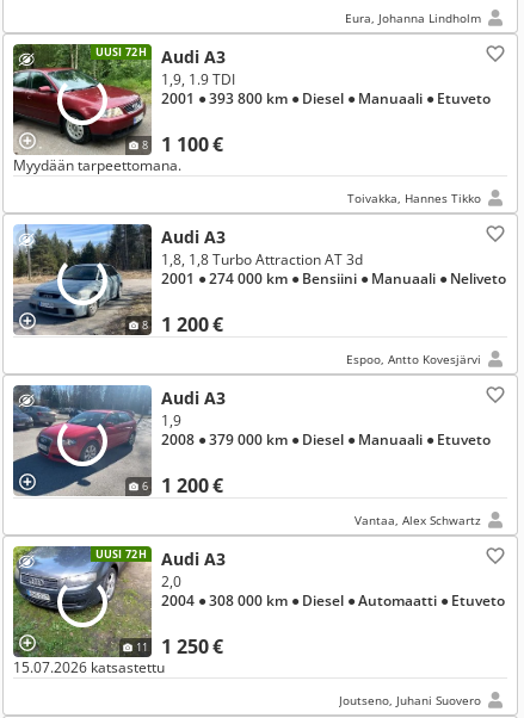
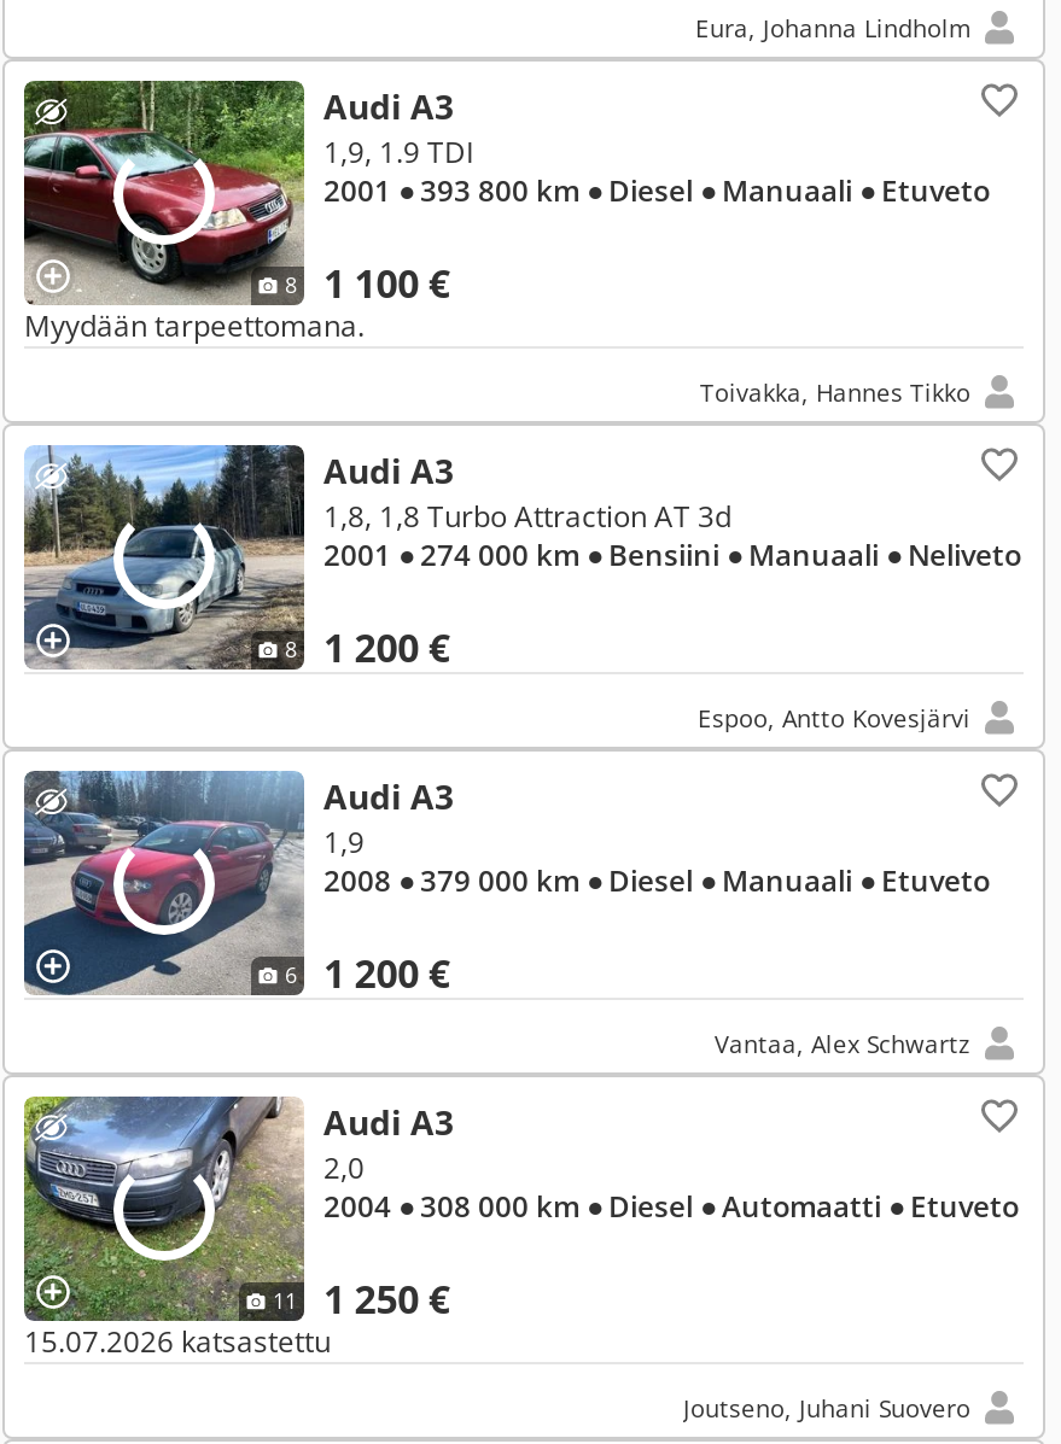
- UUSI 72H

- UUSI 72H
